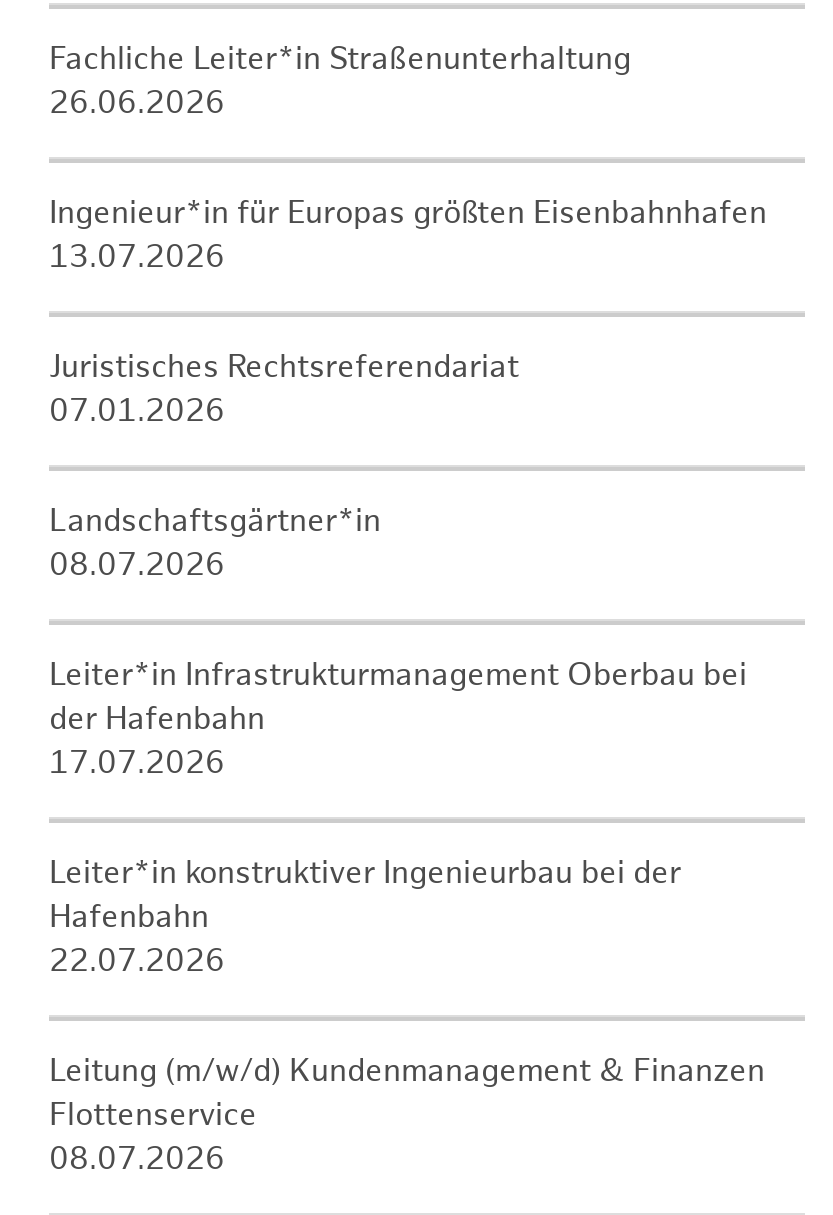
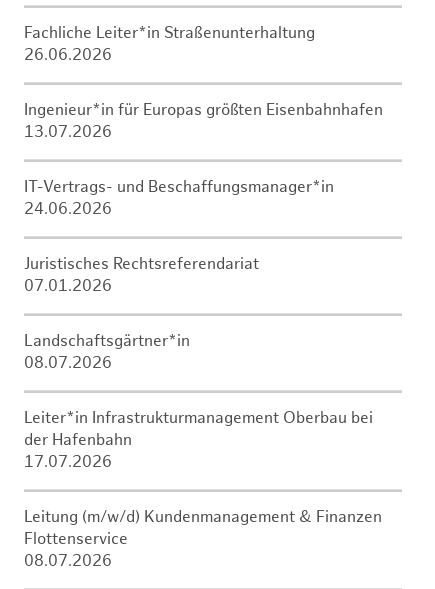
+ IT-Vertrags- und Beschaffungsmanager*in
+ 24.06.2026

moved down: Juristisches Rechtsreferendariat | 07.01.2026 | Landschaftsgärtner*in | 08.07.2026 | Leiter*in Infrastrukturmanagement Oberbau bei | der Hafenbahn | 17.07.2026

- Leiter*in konstruktiver Ingenieurbau bei der
- Hafenbahn
- 22.07.2026
